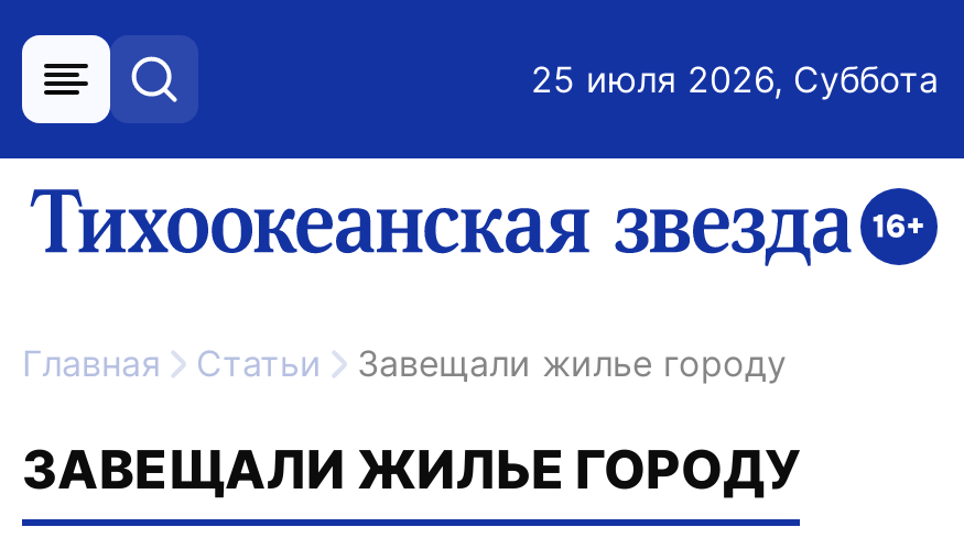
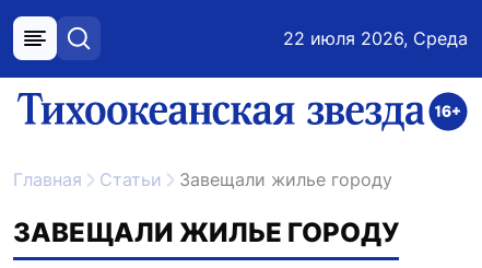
- 25 июля 2026, Суббота
+ 22 июля 2026, Среда
